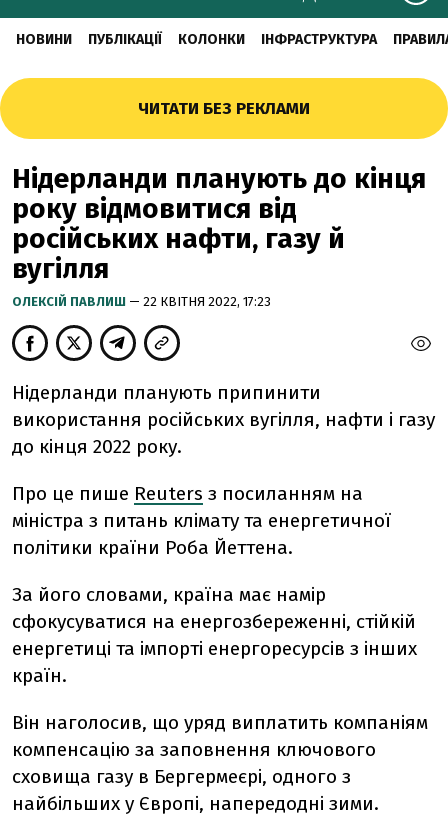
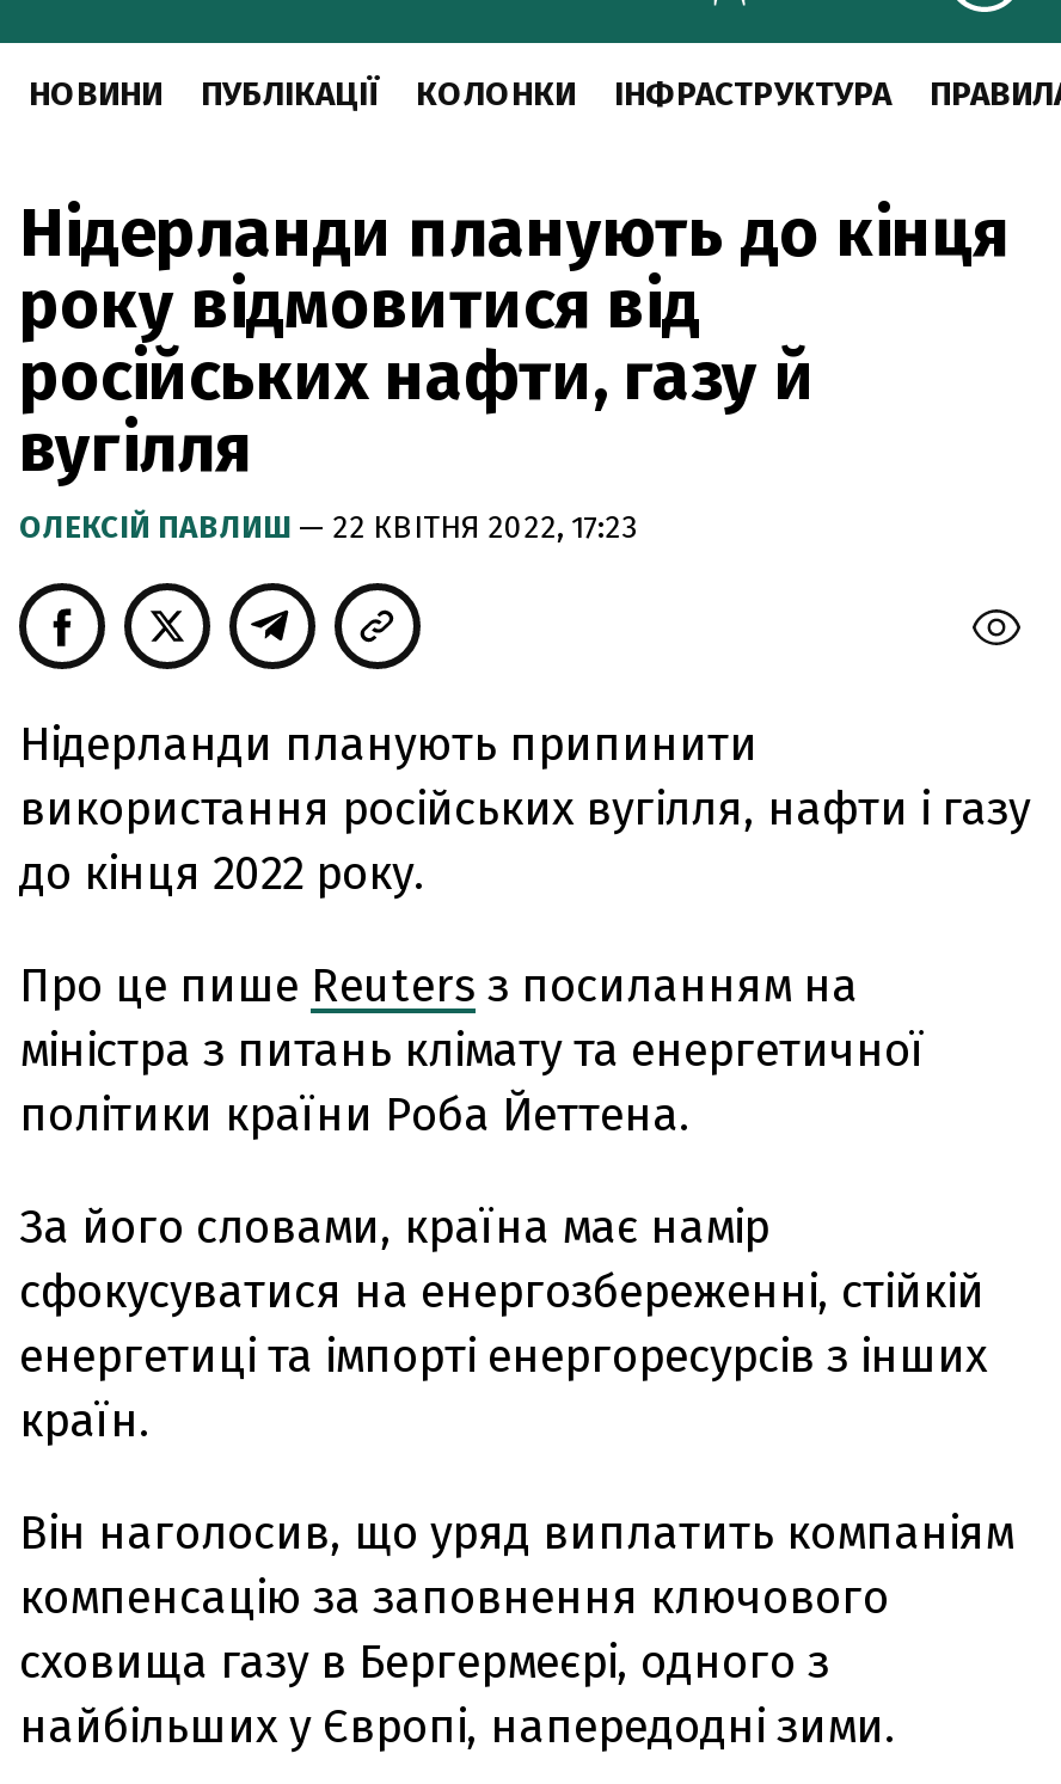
- ЧИТАТИ БЕЗ РЕКЛАМИ
